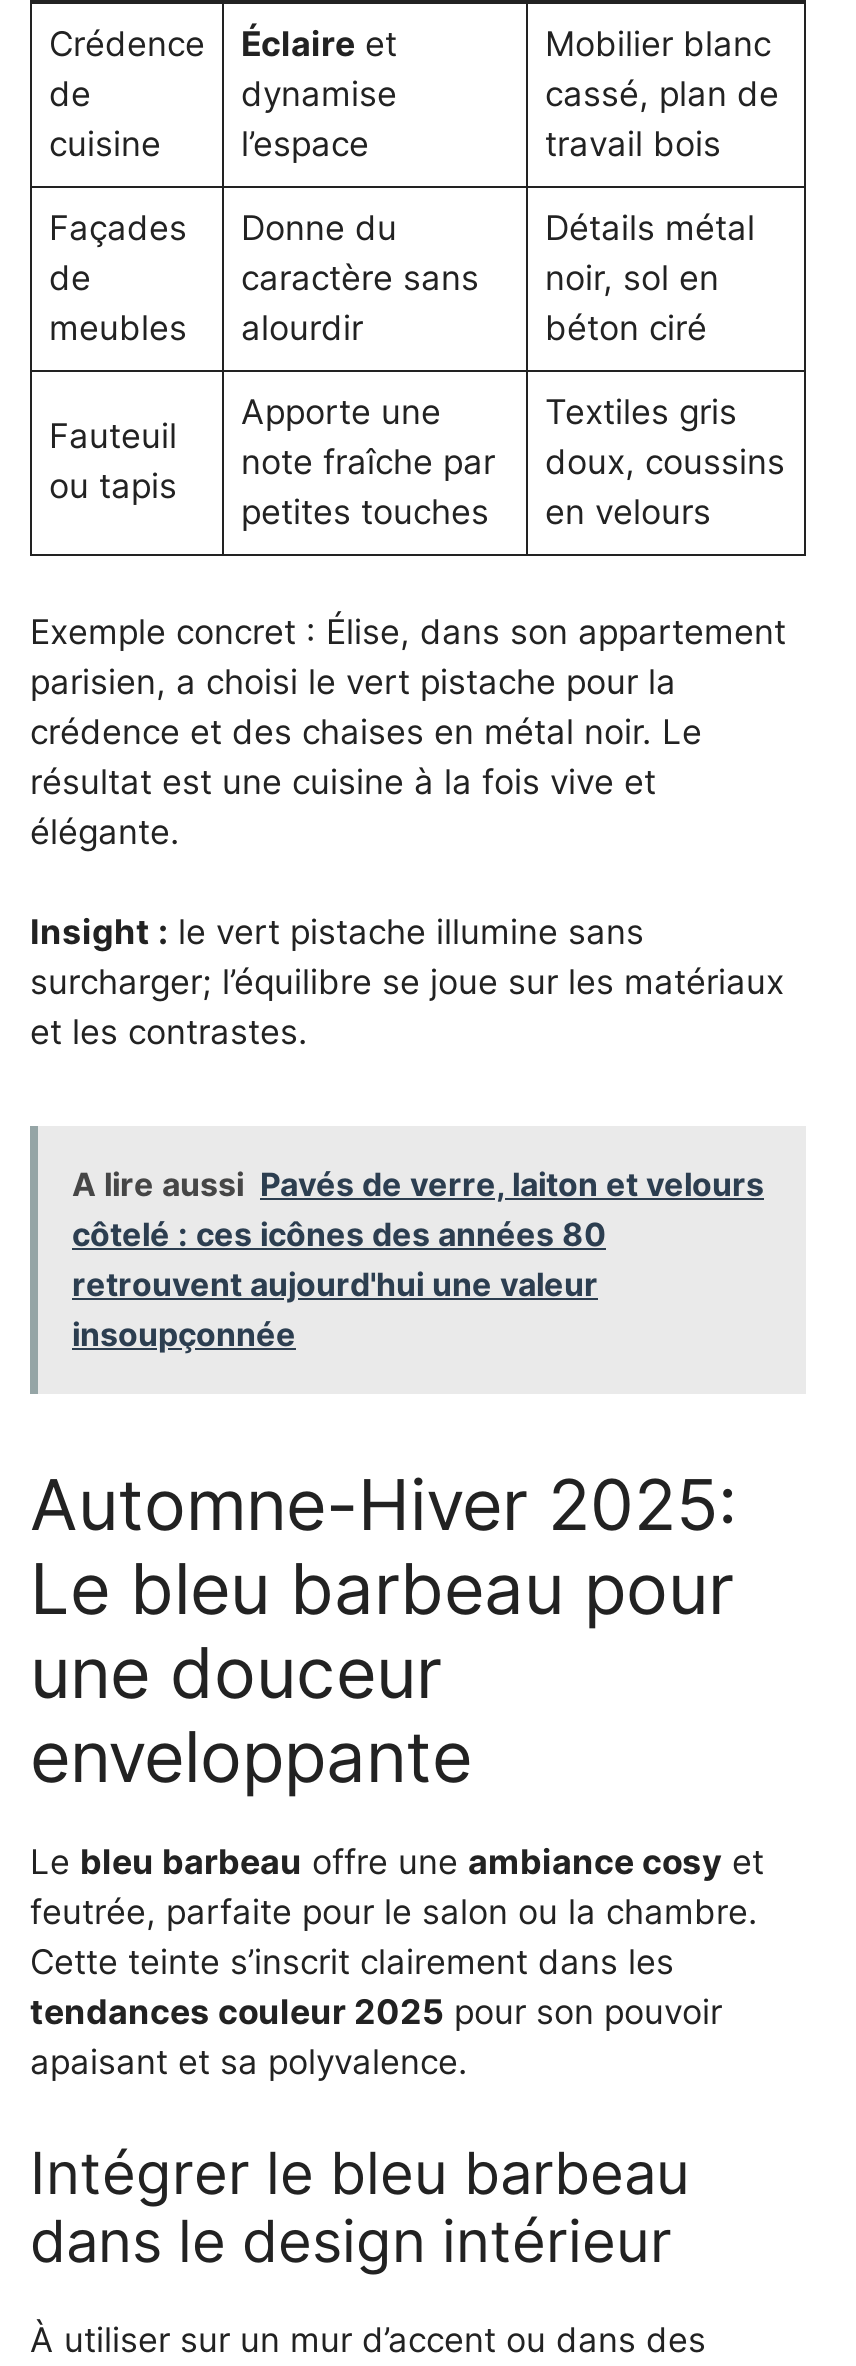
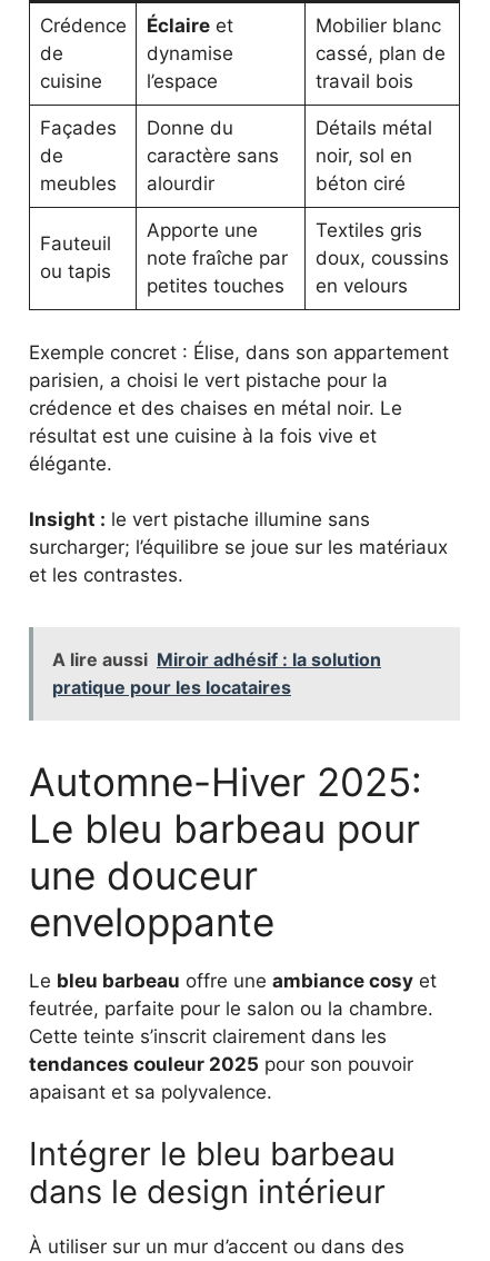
- A lire aussi Pavés de verre, laiton et velours
- côtelé : ces icônes des années 80
- retrouvent aujourd'hui une valeur
- insoupçonnée
+ A lire aussi Miroir adhésif : la solution
+ pratique pour les locataires
